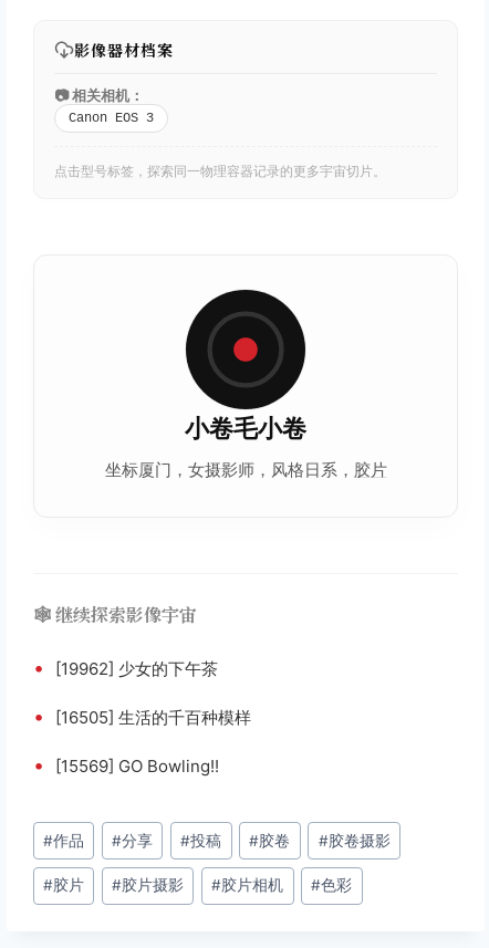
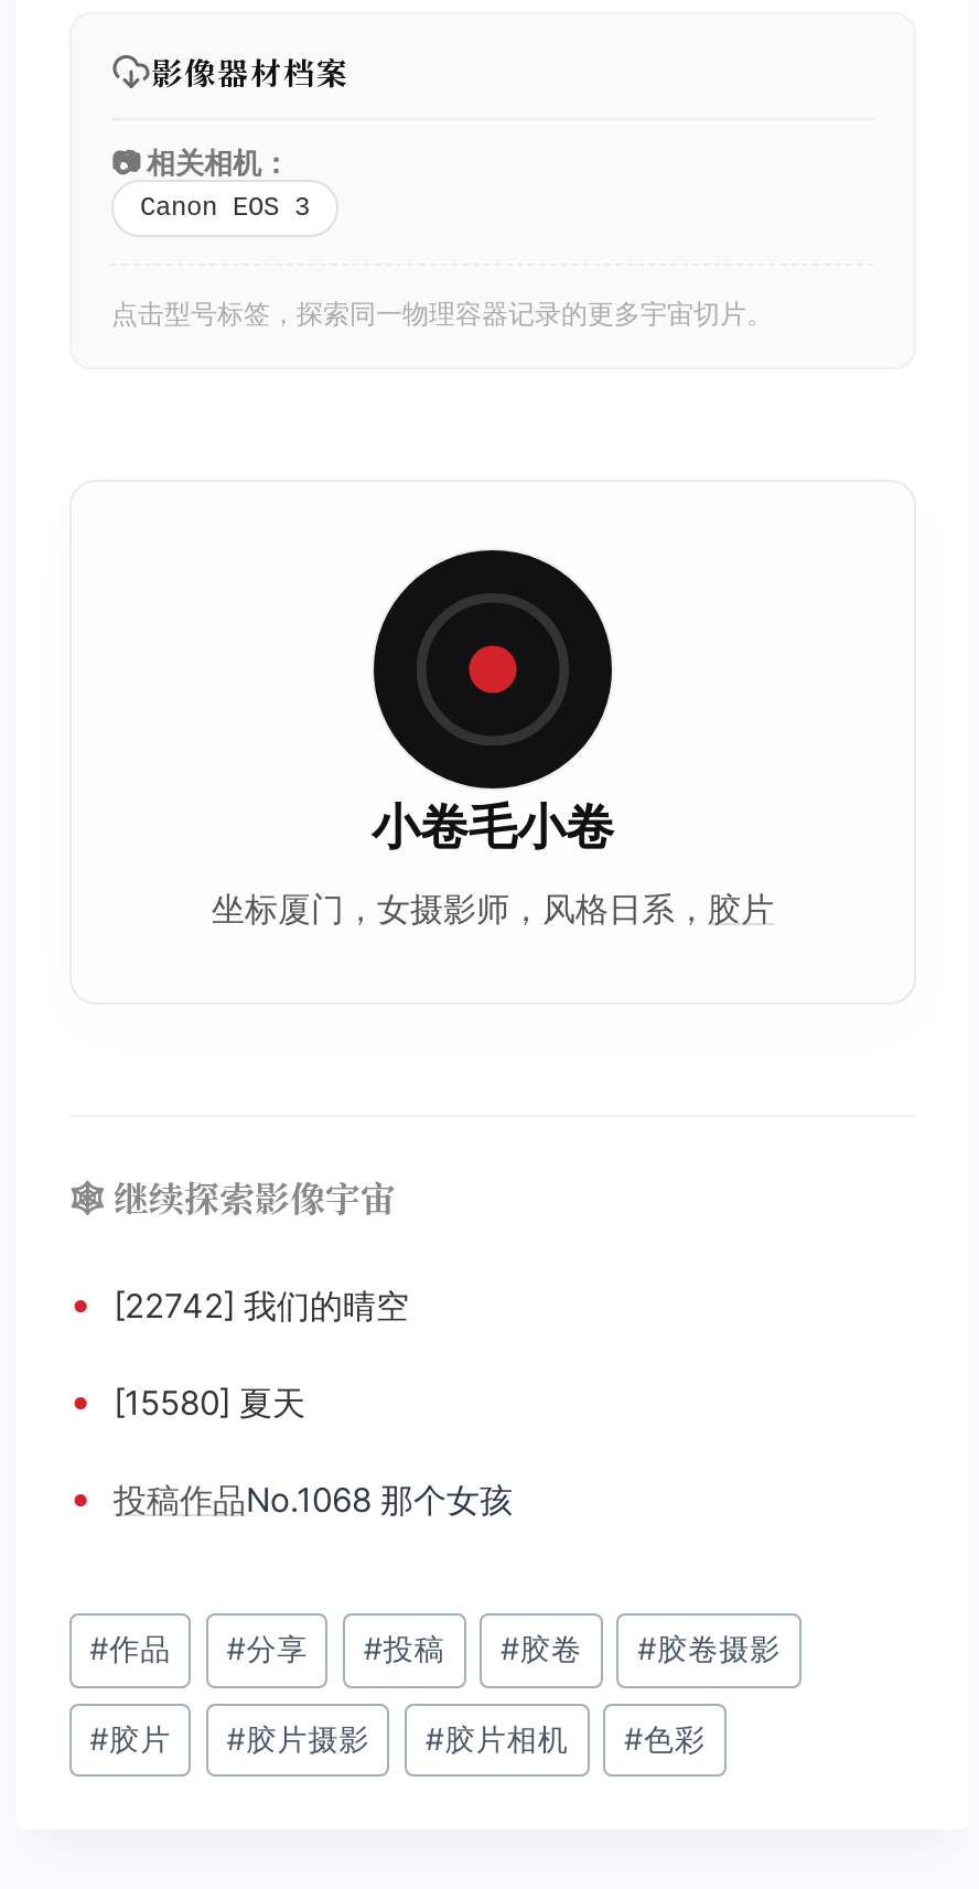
- • [19962] 少女的下午茶
+ • [22742] 我们的晴空

- • [16505] 生活的千百种模样
+ • [15580] 夏天

- • [15569] GO Bowling!!
+ • 投稿作品No.1068 那个女孩
